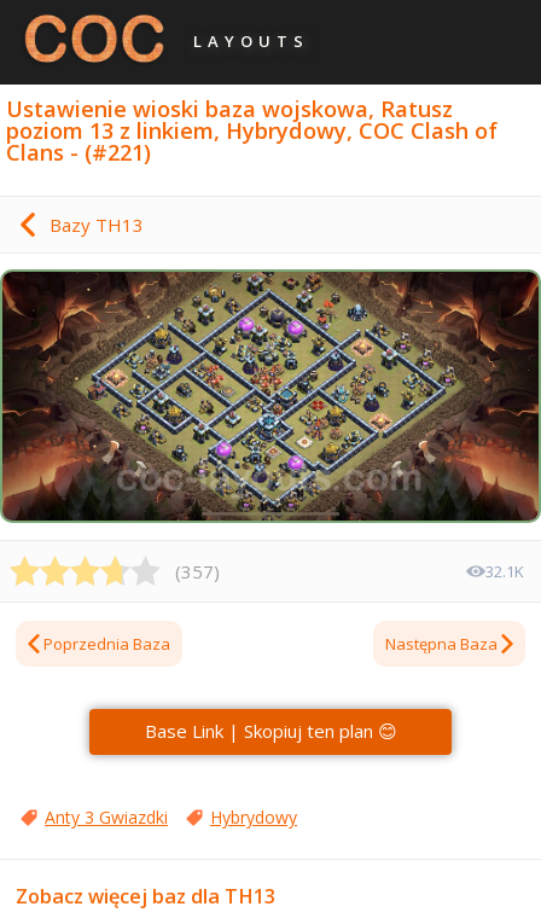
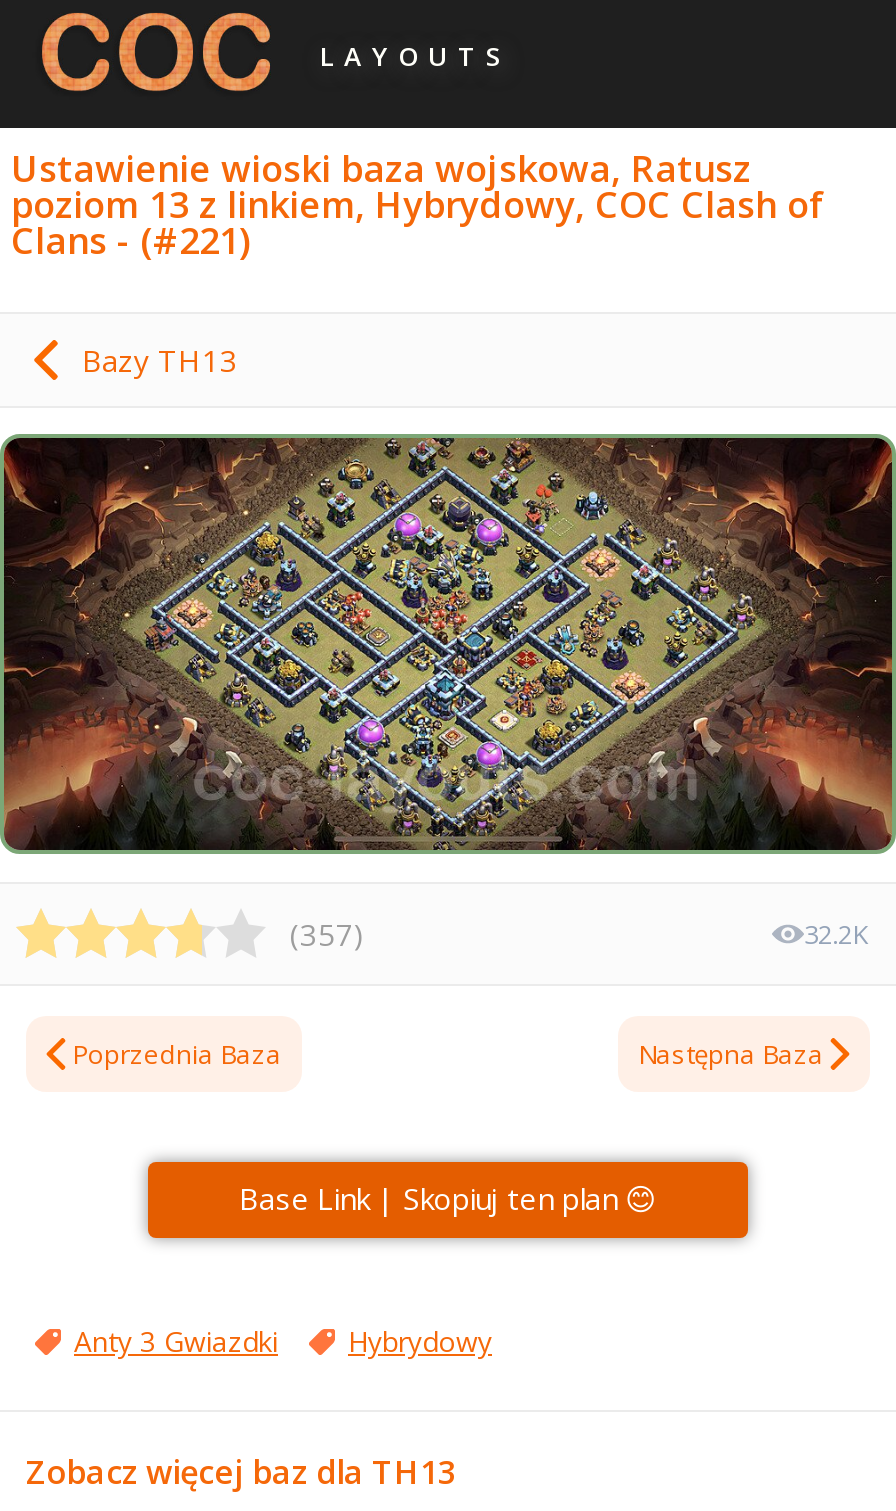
- 32.1K
+ 32.2K
